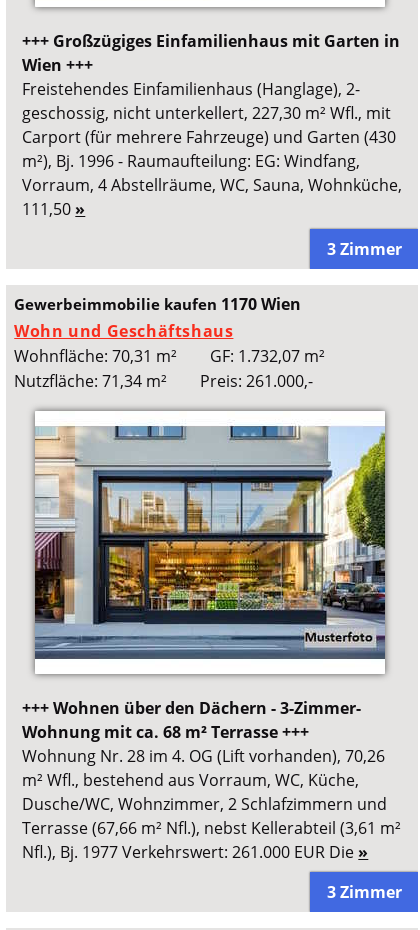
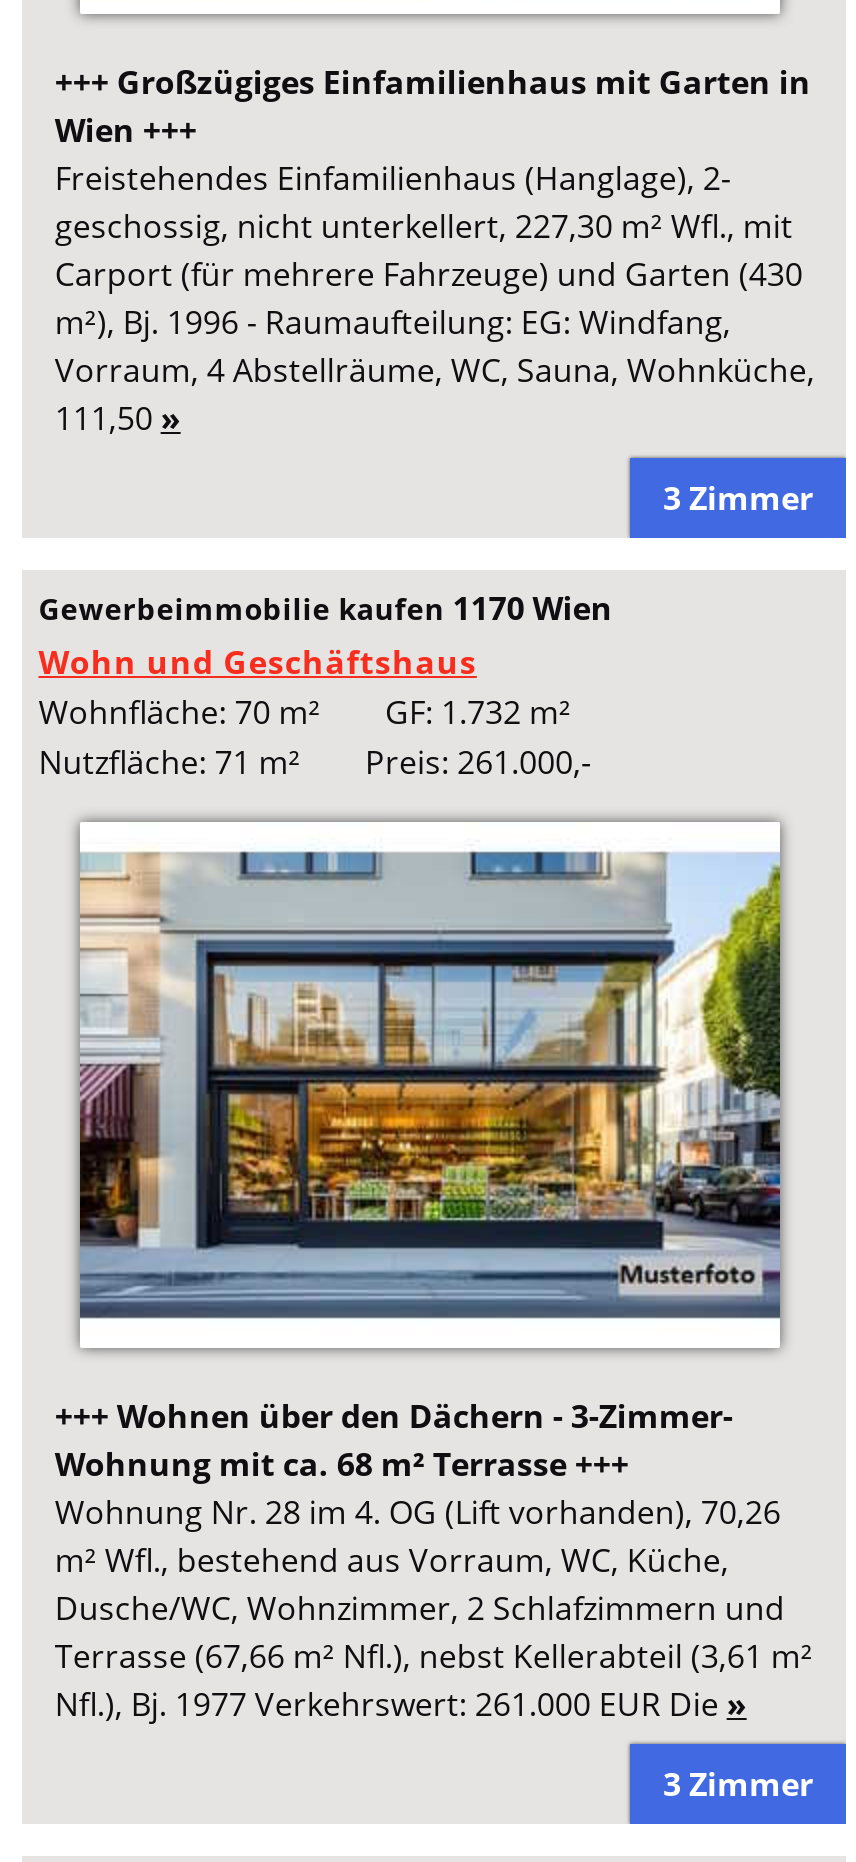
- Wohnfläche: 70,31 m²
+ Wohnfläche: 70 m²

- GF: 1.732,07 m²
+ GF: 1.732 m²

- Nutzfläche: 71,34 m² Preis: 261.000,-
+ Nutzfläche: 71 m² Preis: 261.000,-
